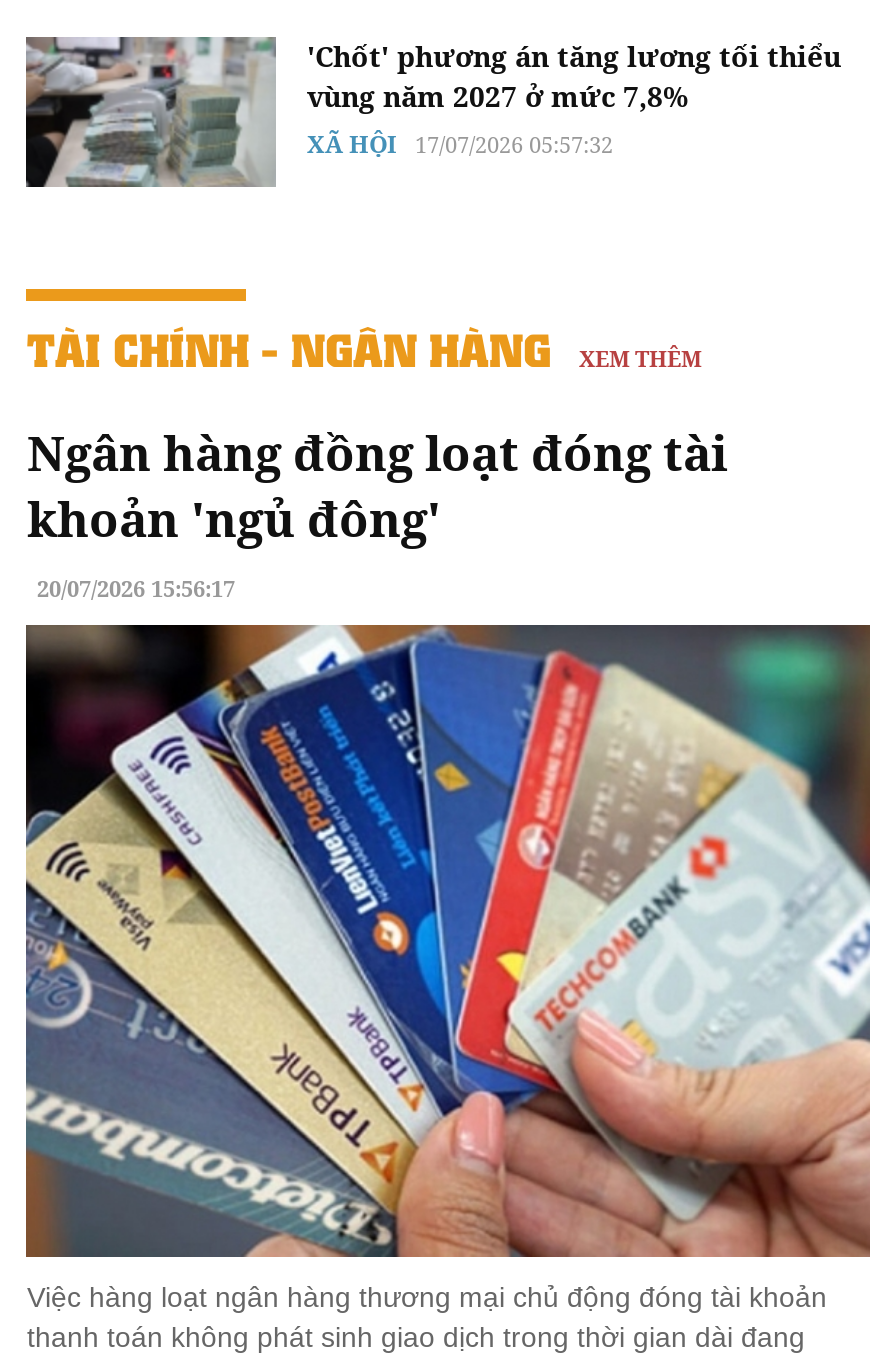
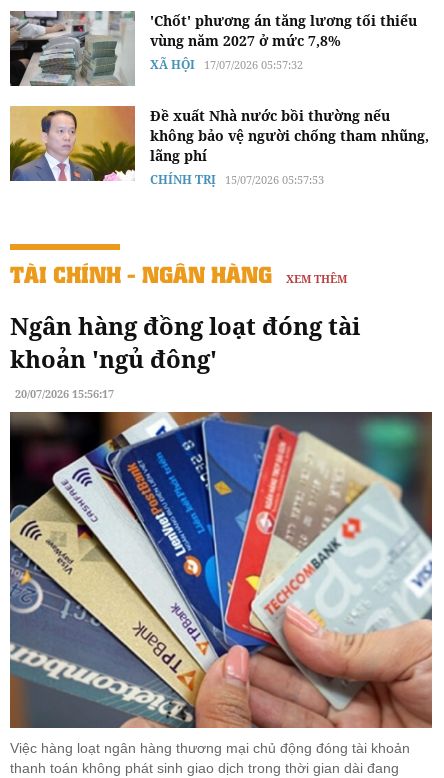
+ [image]
+ Đề xuất Nhà nước bồi thường nếu
+ không bảo vệ người chống tham nhũng,
+ lãng phí
+ CHÍNH TRỊ 15/07/2026 05:57:53
